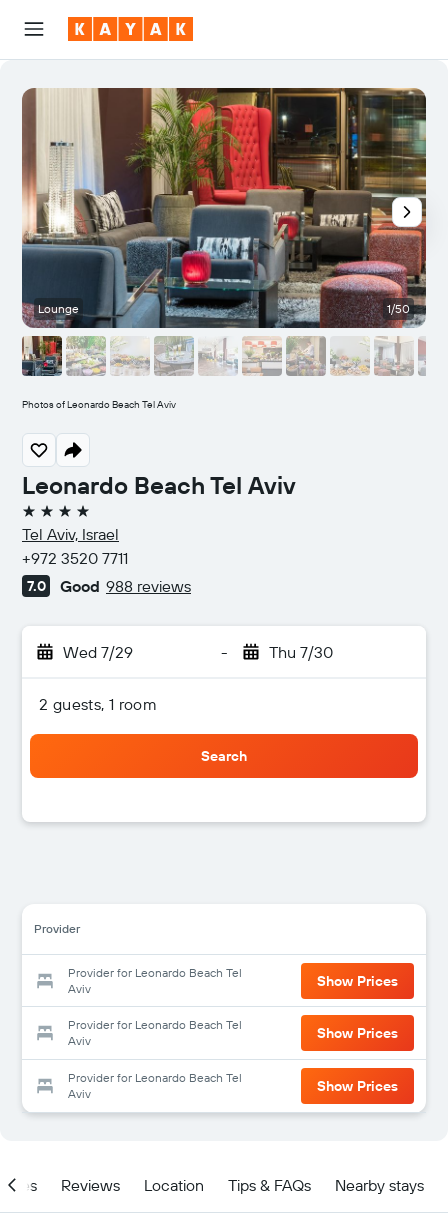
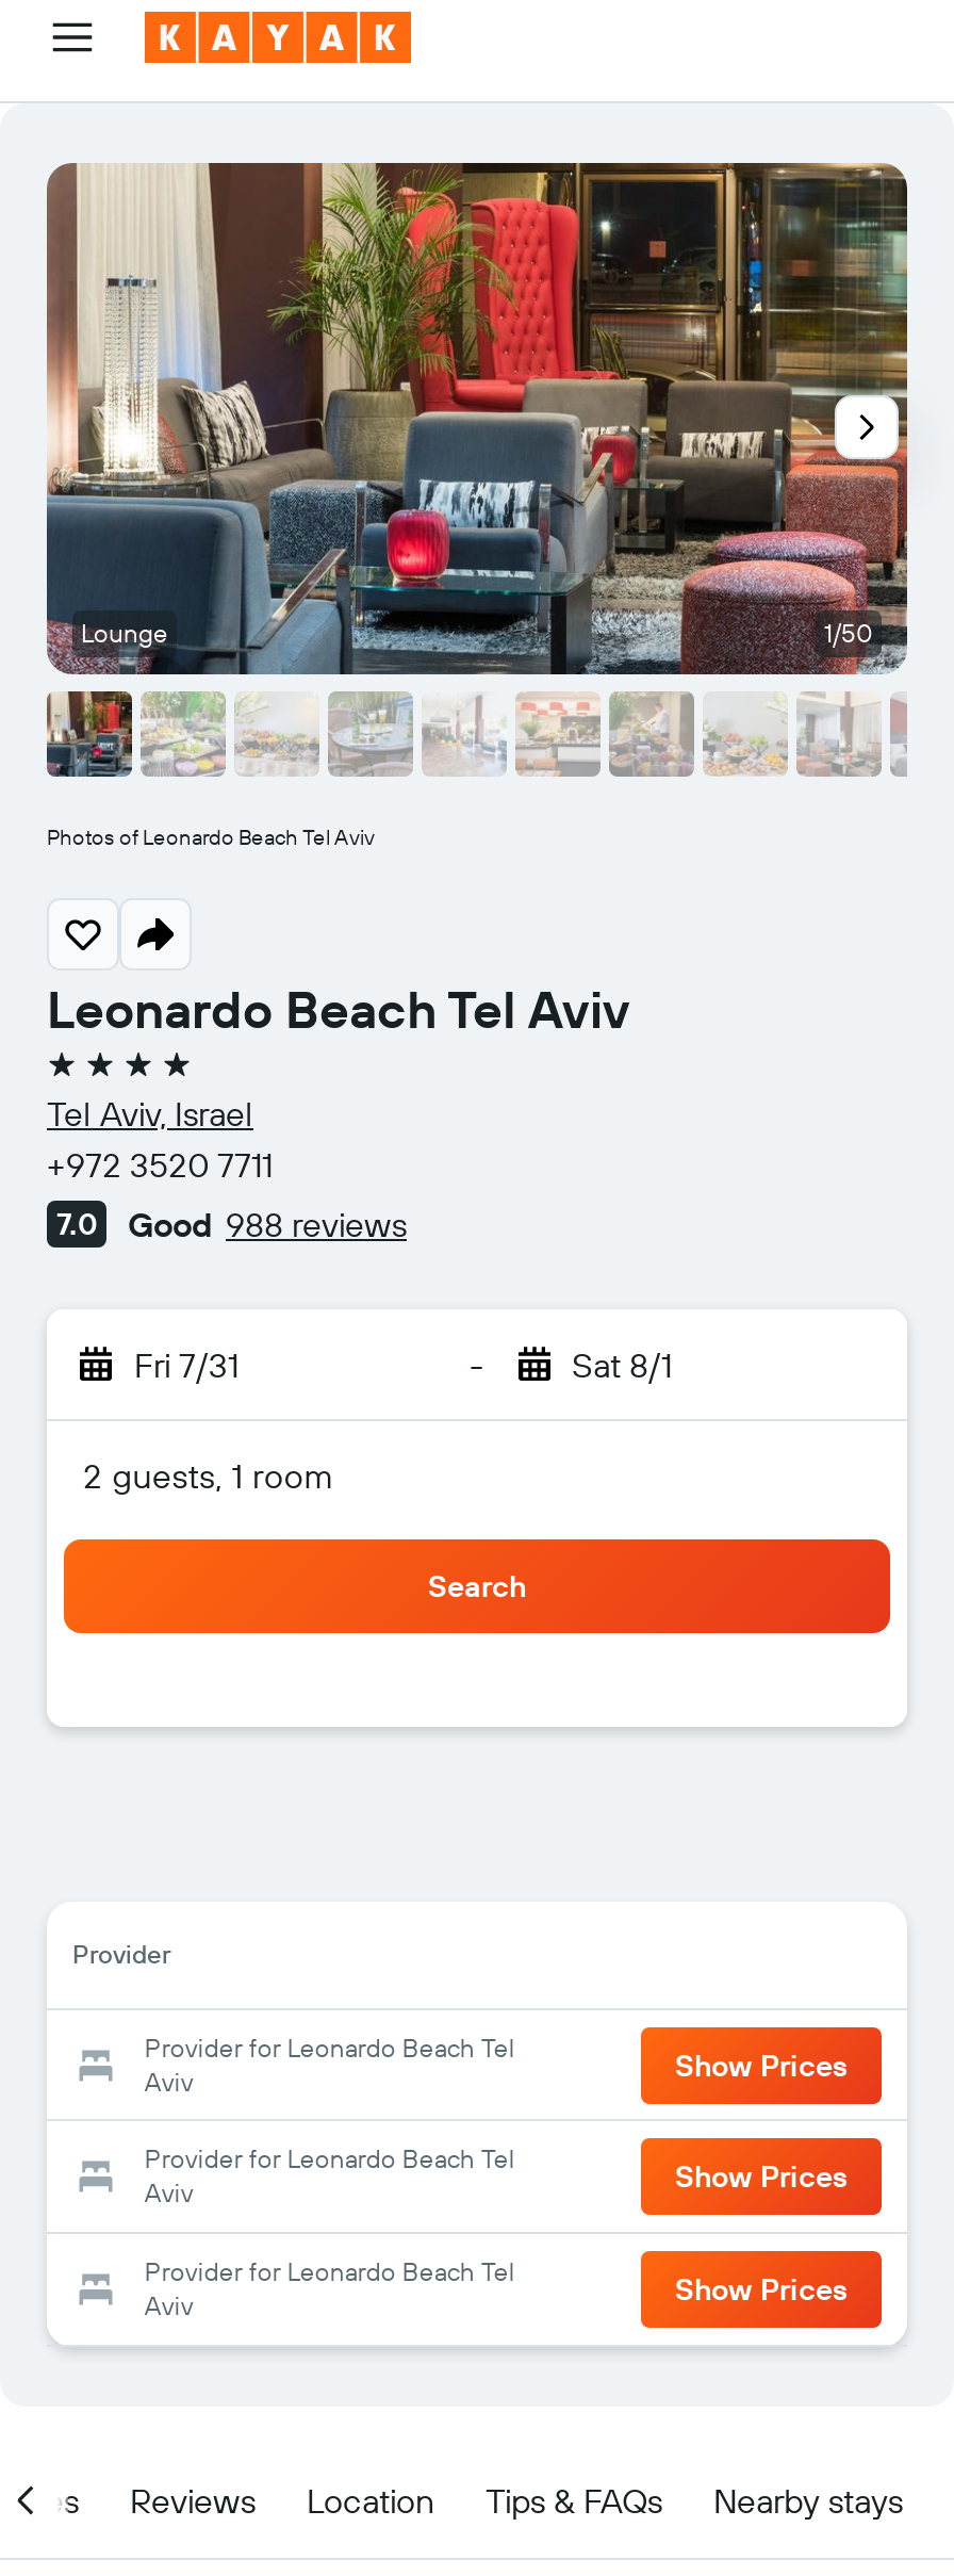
- Wed 7/29
+ Fri 7/31

- Thu 7/30
+ Sat 8/1
